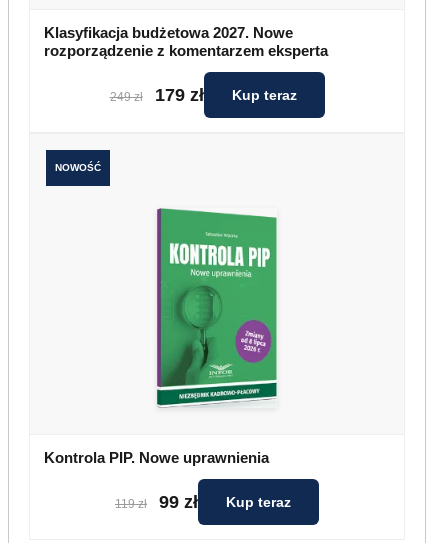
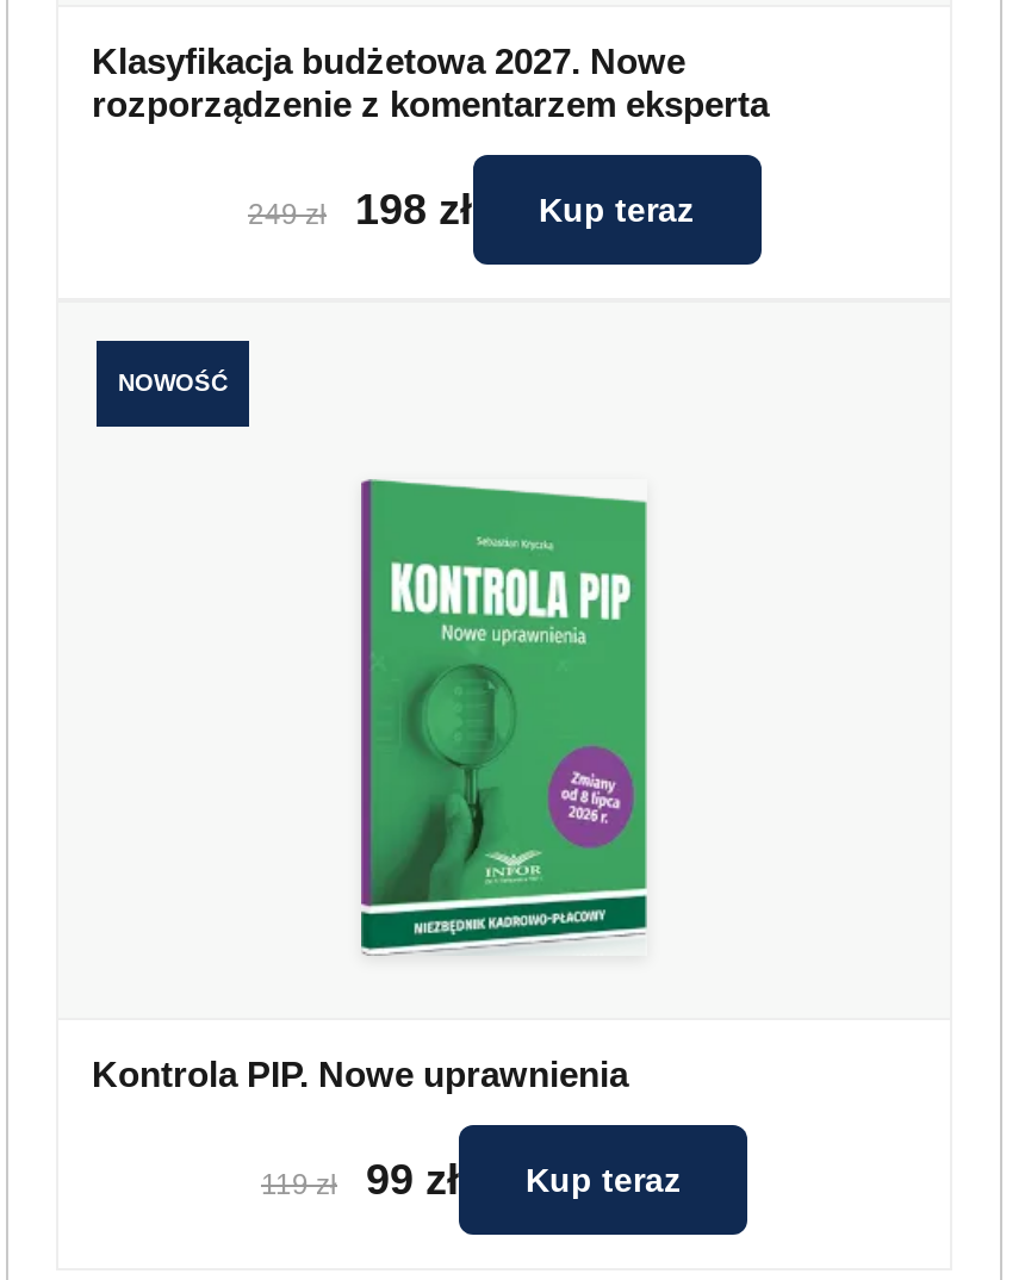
- 179 zł
+ 198 zł
